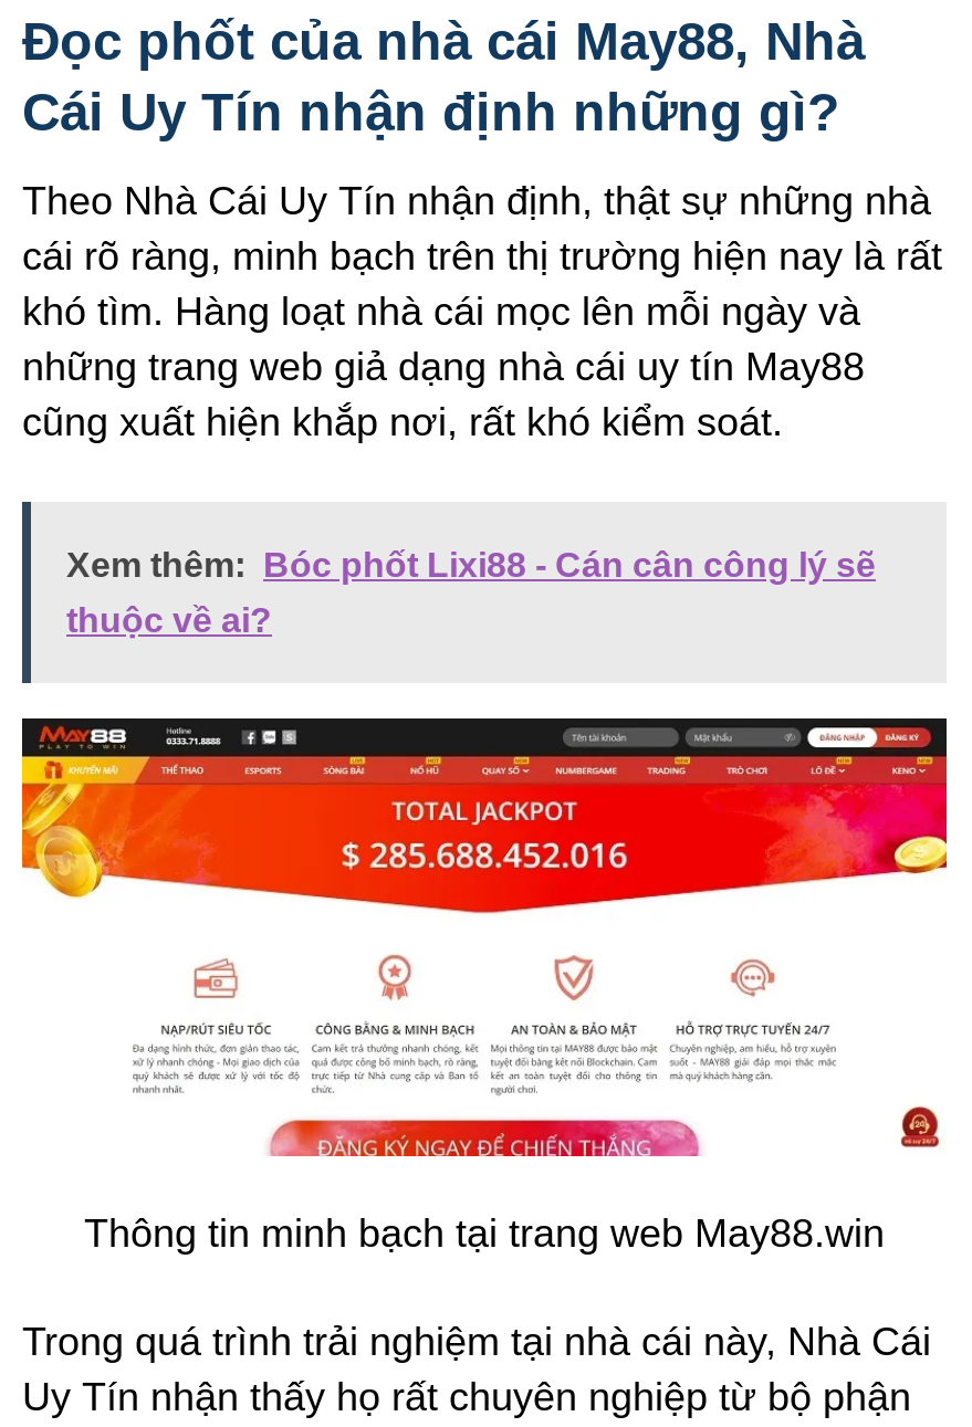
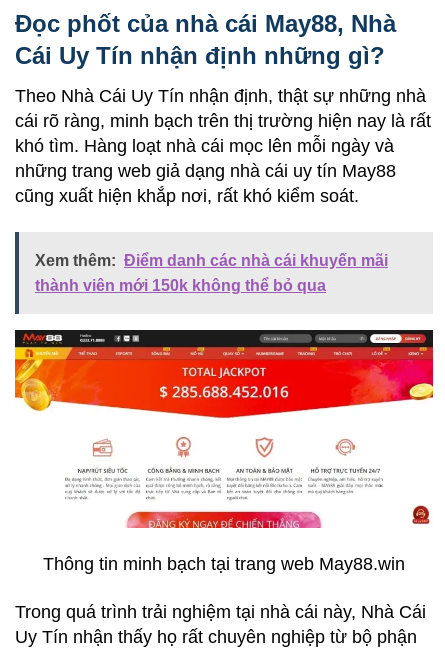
- Xem thêm: Bóc phốt Lixi88 - Cán cân công lý sẽ
+ Xem thêm: Điểm danh các nhà cái khuyến mãi

- thuộc về ai?
+ thành viên mới 150k không thể bỏ qua
